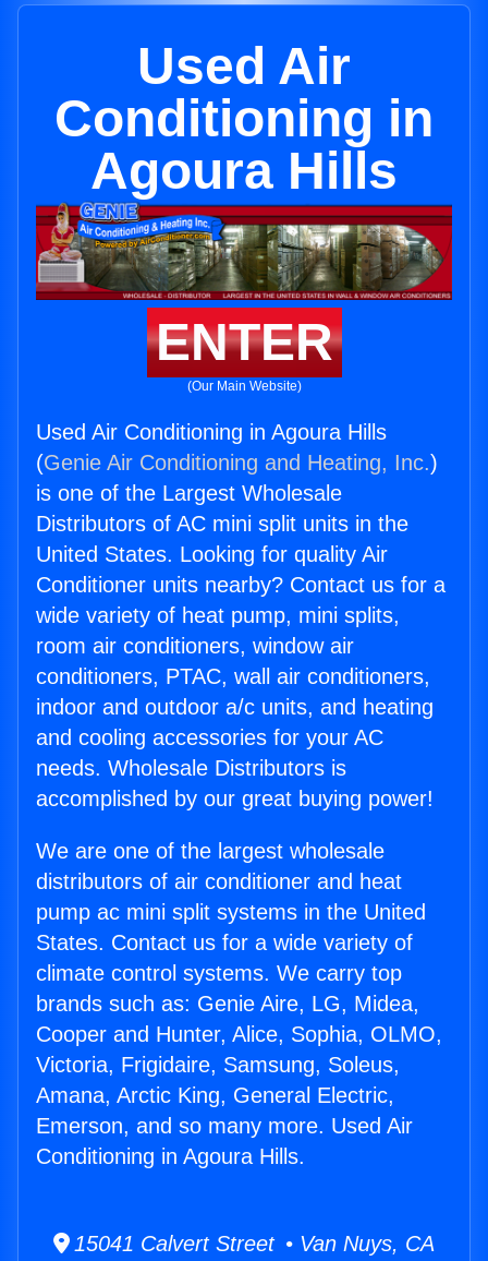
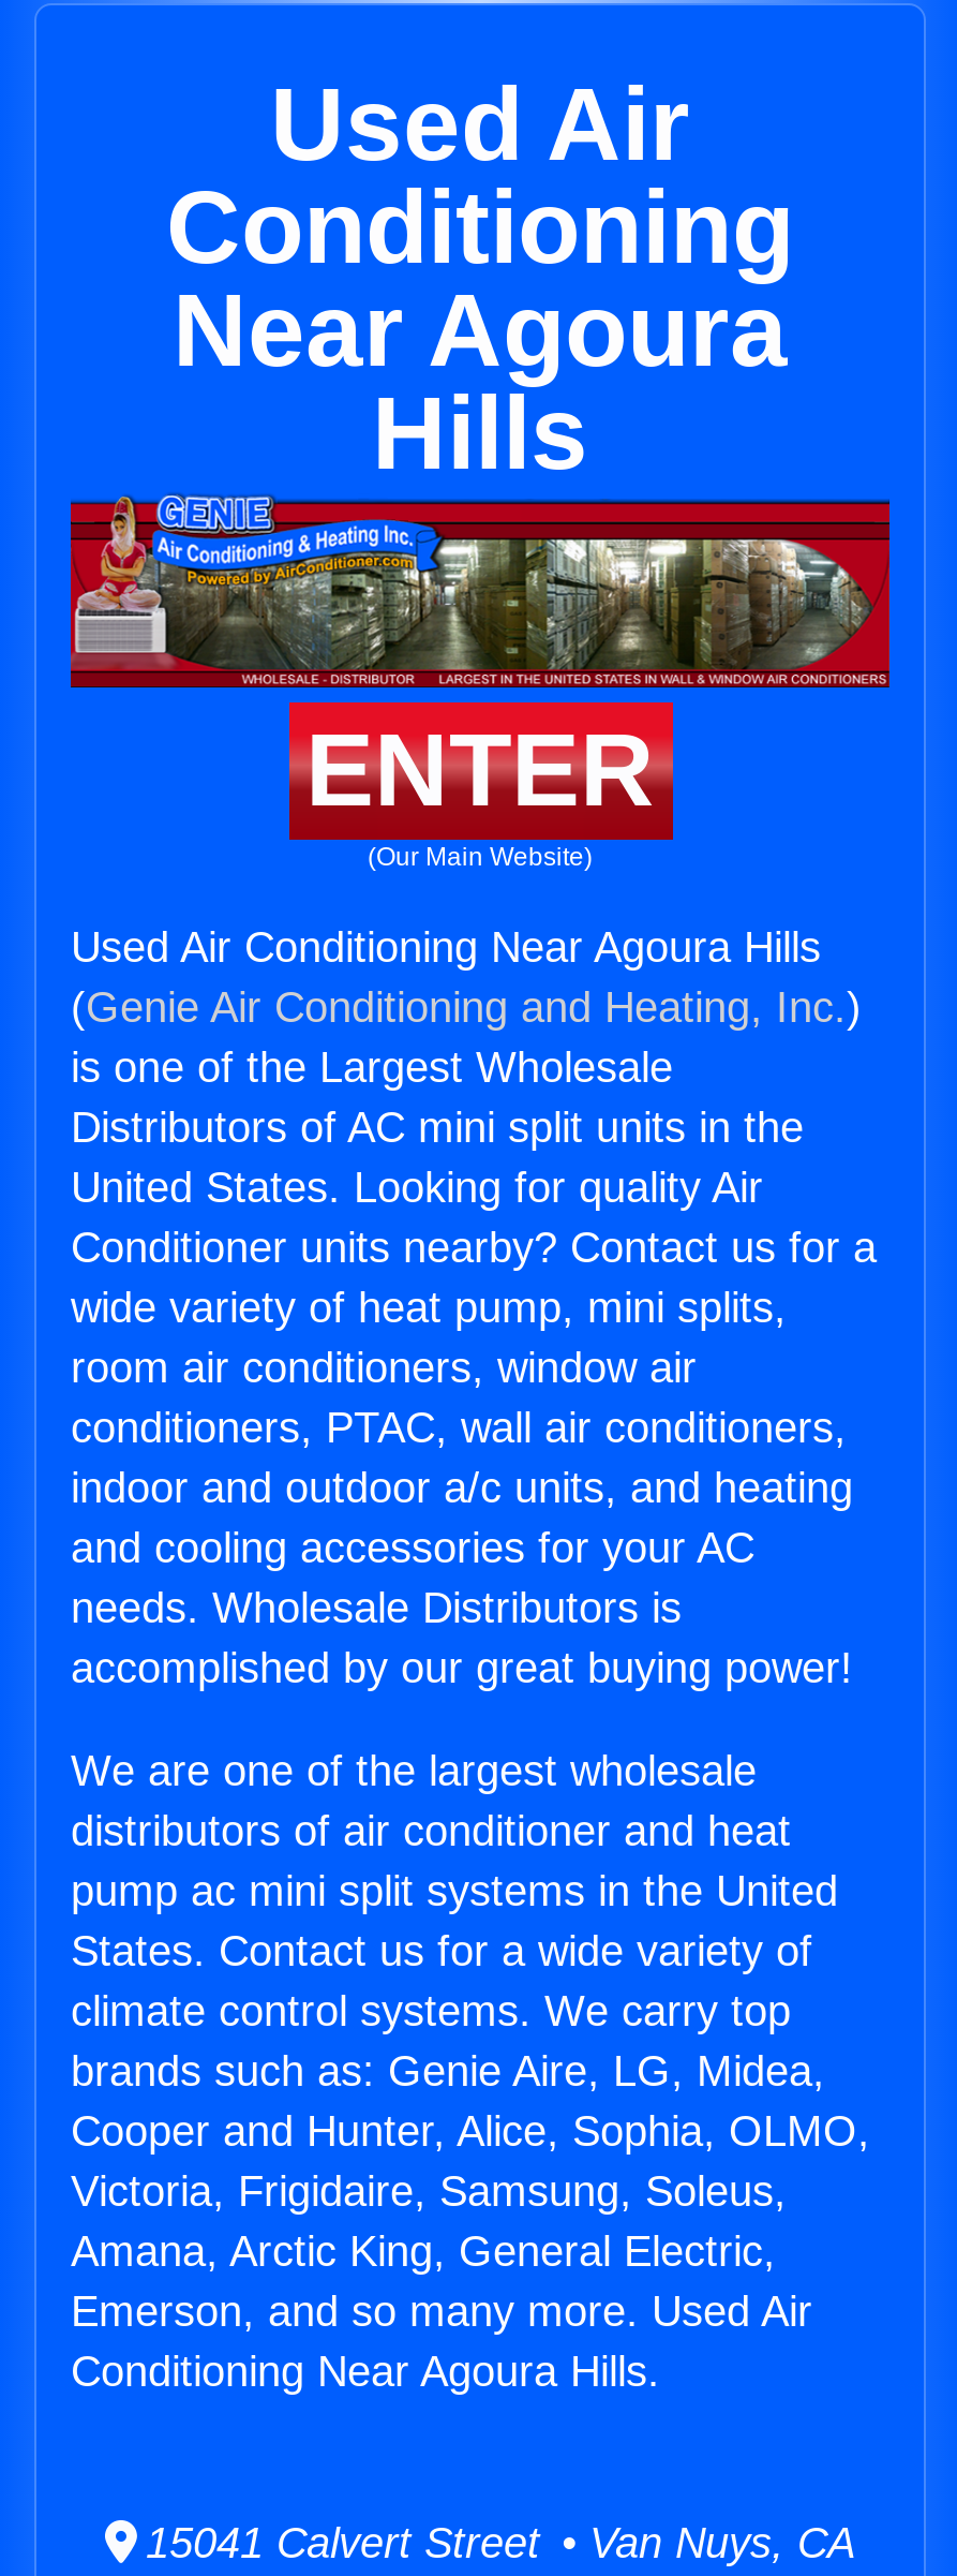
- Conditioning in
- Agoura Hills
+ Conditioning
+ Near Agoura
+ Hills

- Used Air Conditioning in Agoura Hills
+ Used Air Conditioning Near Agoura Hills

- Conditioning in Agoura Hills.
+ Conditioning Near Agoura Hills.
